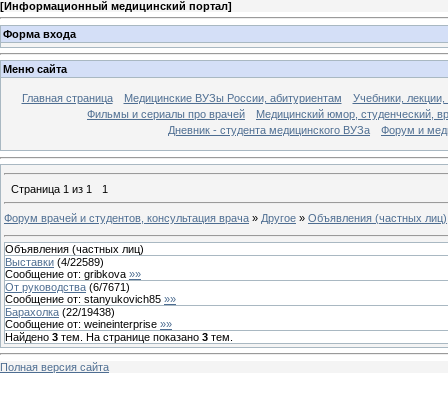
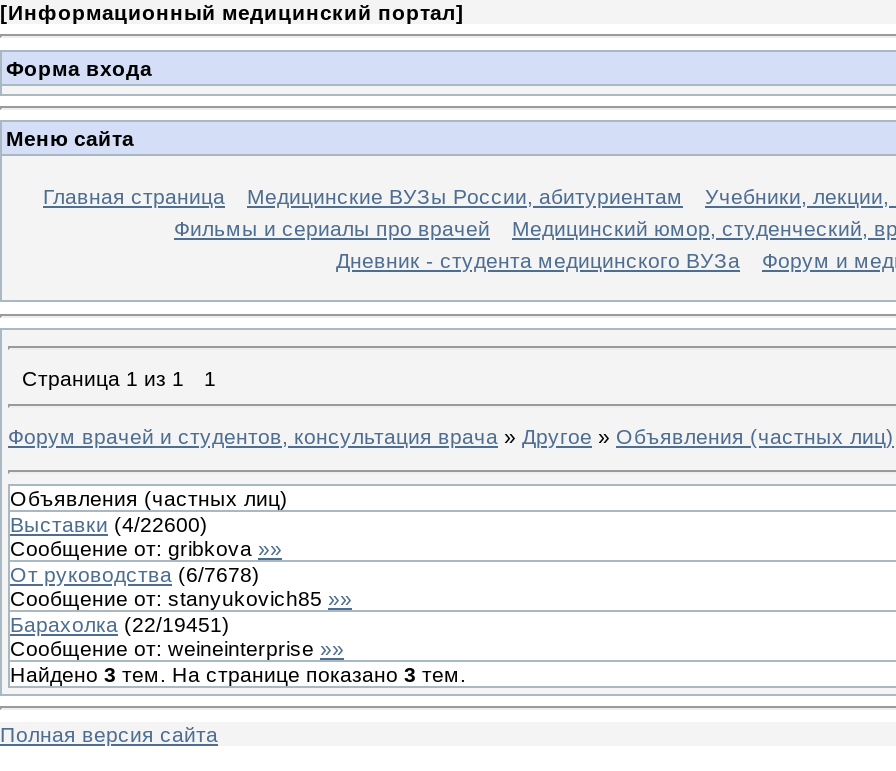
- Выставки (4/22589)
+ Выставки (4/22600)

- От руководства (6/7671)
+ От руководства (6/7678)

- Барахолка (22/19438)
+ Барахолка (22/19451)
